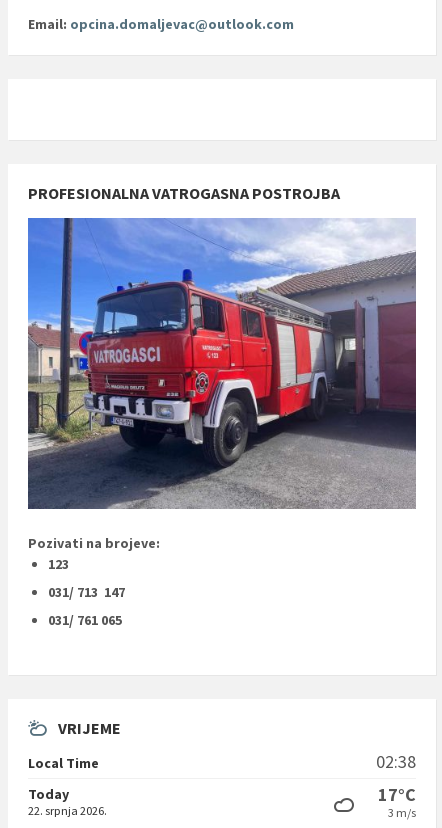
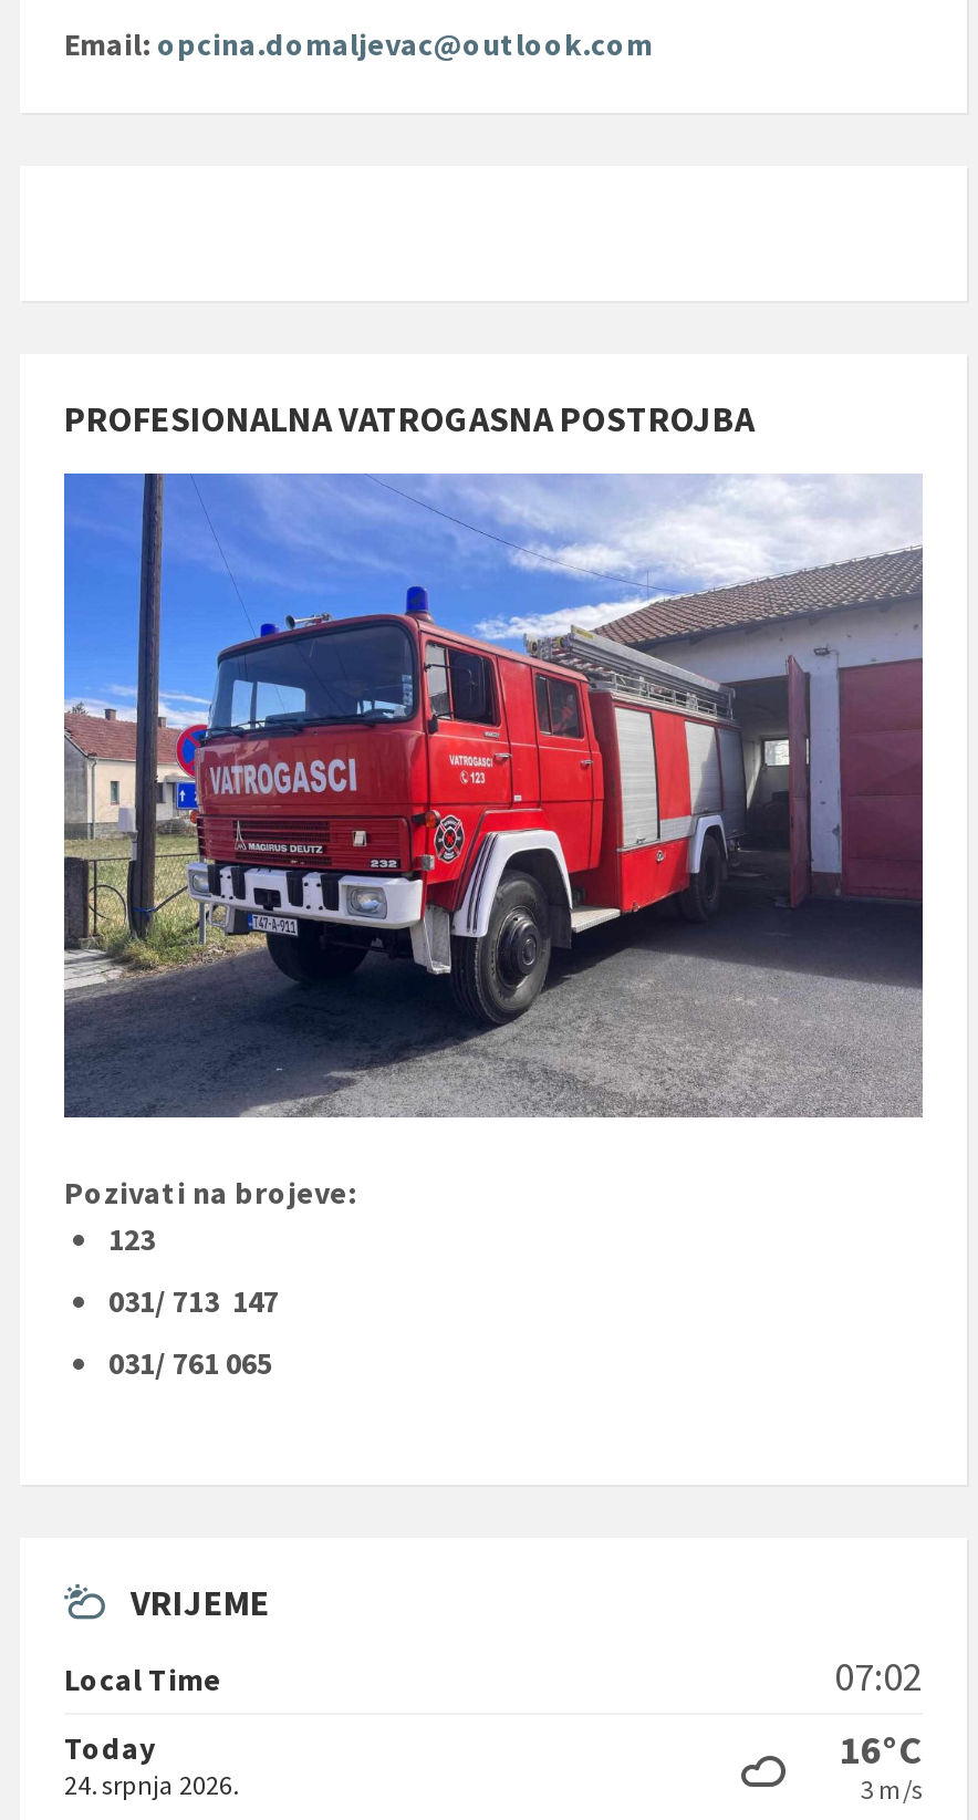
- 02:38
+ 07:02

- 17°C
+ 16°C

- 22. srpnja 2026.
+ 24. srpnja 2026.
